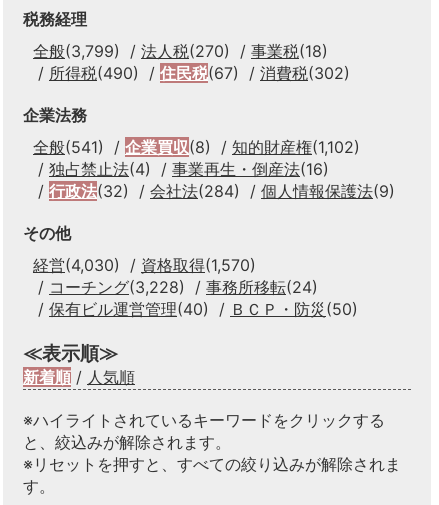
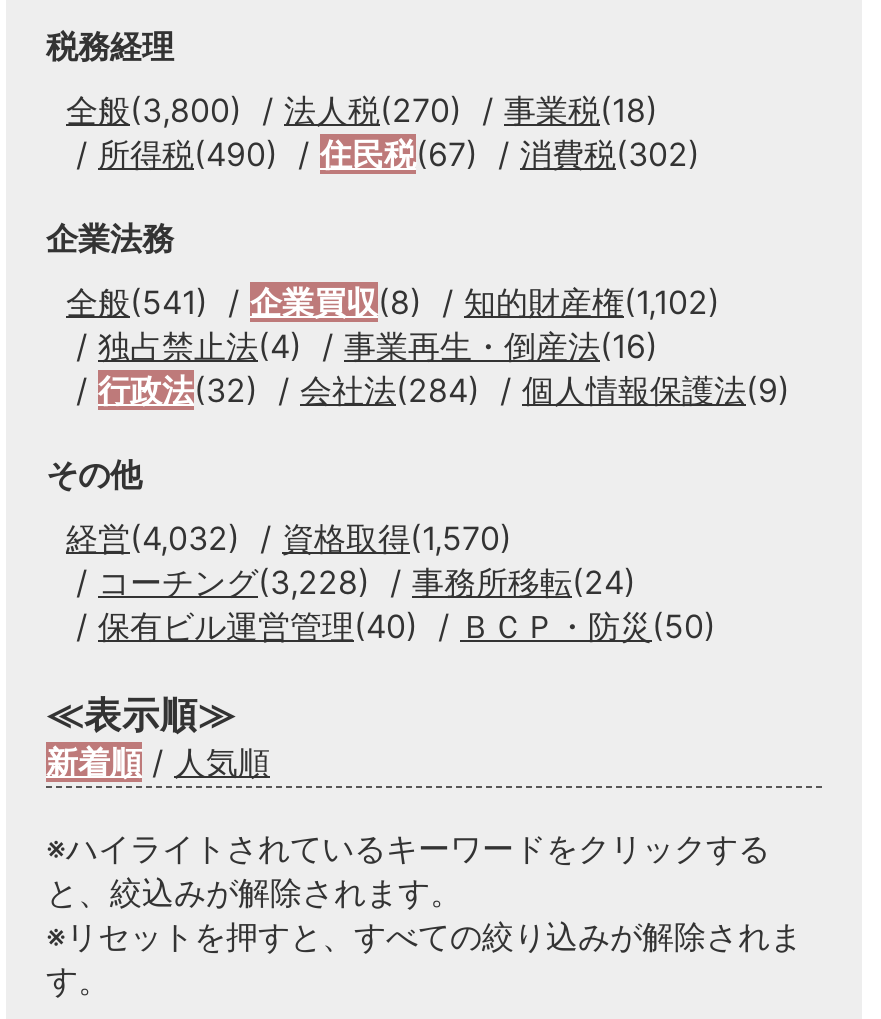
- 全般(3,799) 法人税(270) 事業税(18)
+ 全般(3,800) 法人税(270) 事業税(18)

- 経営(4,030) 資格取得(1,570)
+ 経営(4,032) 資格取得(1,570)
